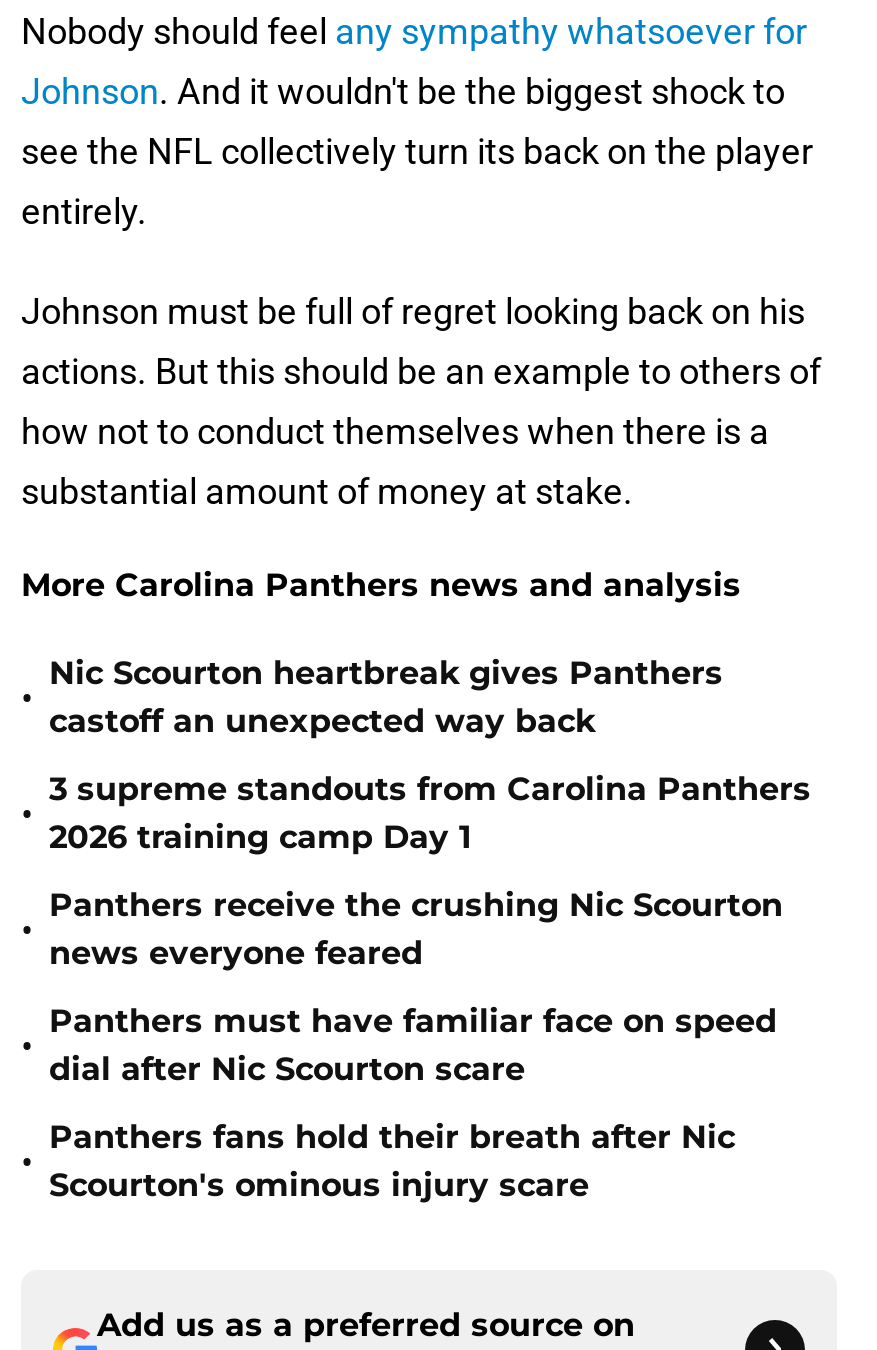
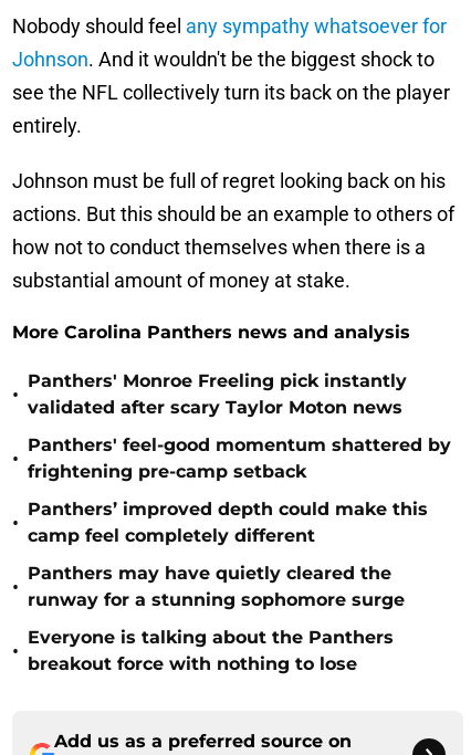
- Nic Scourton heartbreak gives Panthers
- castoff an unexpected way back
+ Panthers' Monroe Freeling pick instantly
+ validated after scary Taylor Moton news

- 3 supreme standouts from Carolina Panthers
- 2026 training camp Day 1
+ Panthers' feel-good momentum shattered by
+ frightening pre-camp setback

- Panthers receive the crushing Nic Scourton
- news everyone feared
+ Panthers’ improved depth could make this
+ camp feel completely different

- Panthers must have familiar face on speed
- dial after Nic Scourton scare
+ Panthers may have quietly cleared the
+ runway for a stunning sophomore surge

- Panthers fans hold their breath after Nic
- Scourton's ominous injury scare
+ Everyone is talking about the Panthers
+ breakout force with nothing to lose
